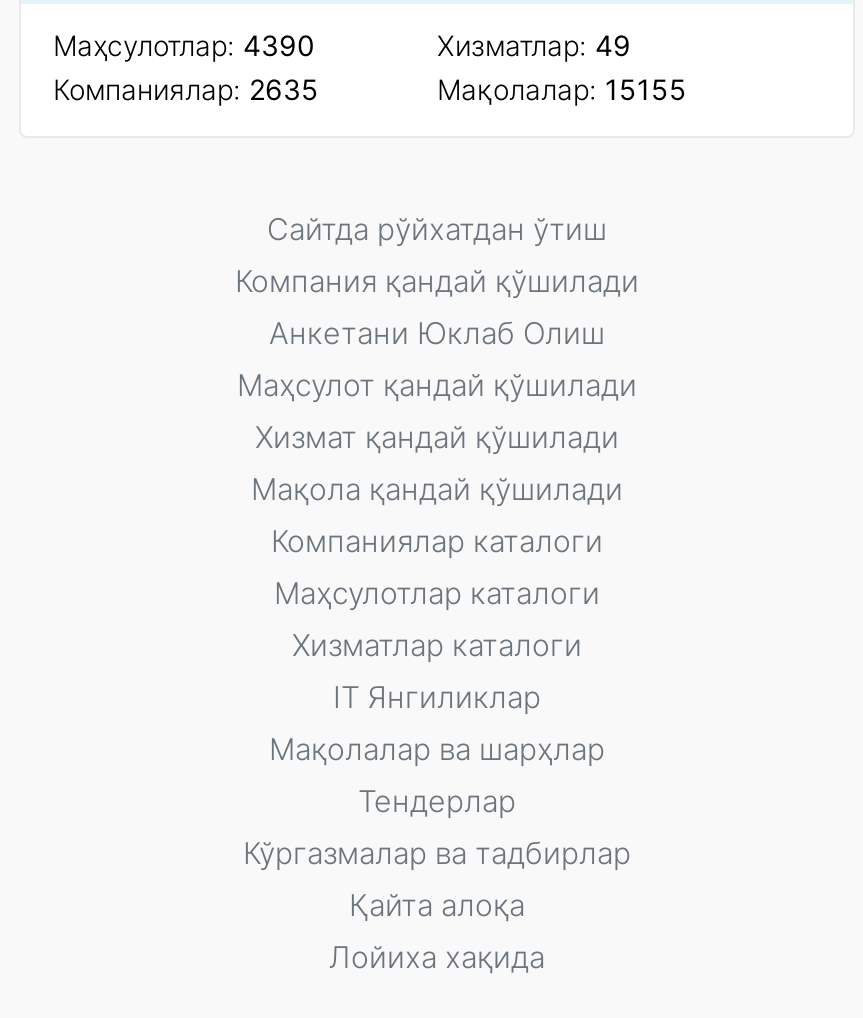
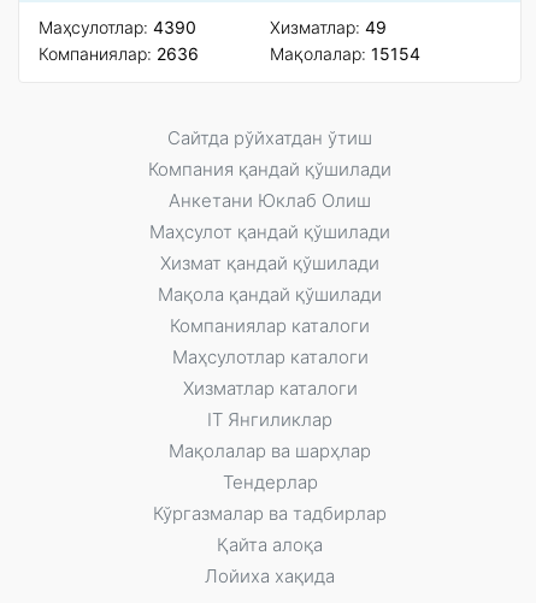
- Компаниялар: 2635
+ Компаниялар: 2636

- Мақолалар: 15155
+ Мақолалар: 15154
